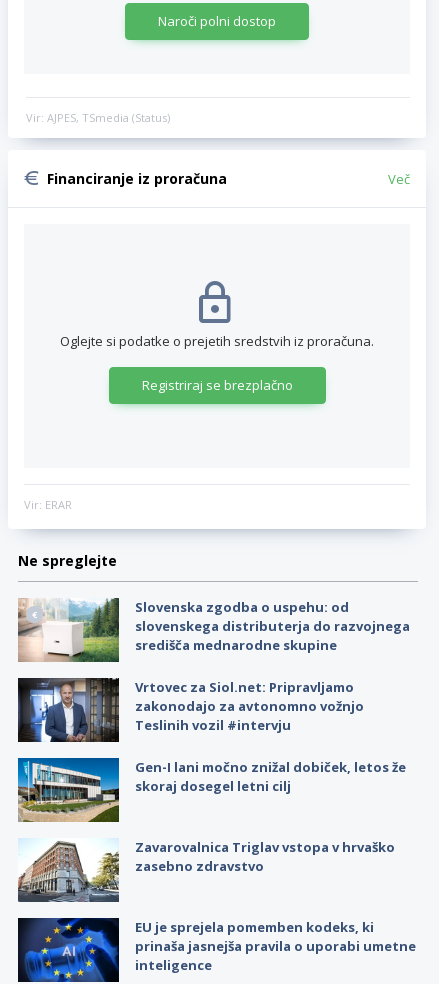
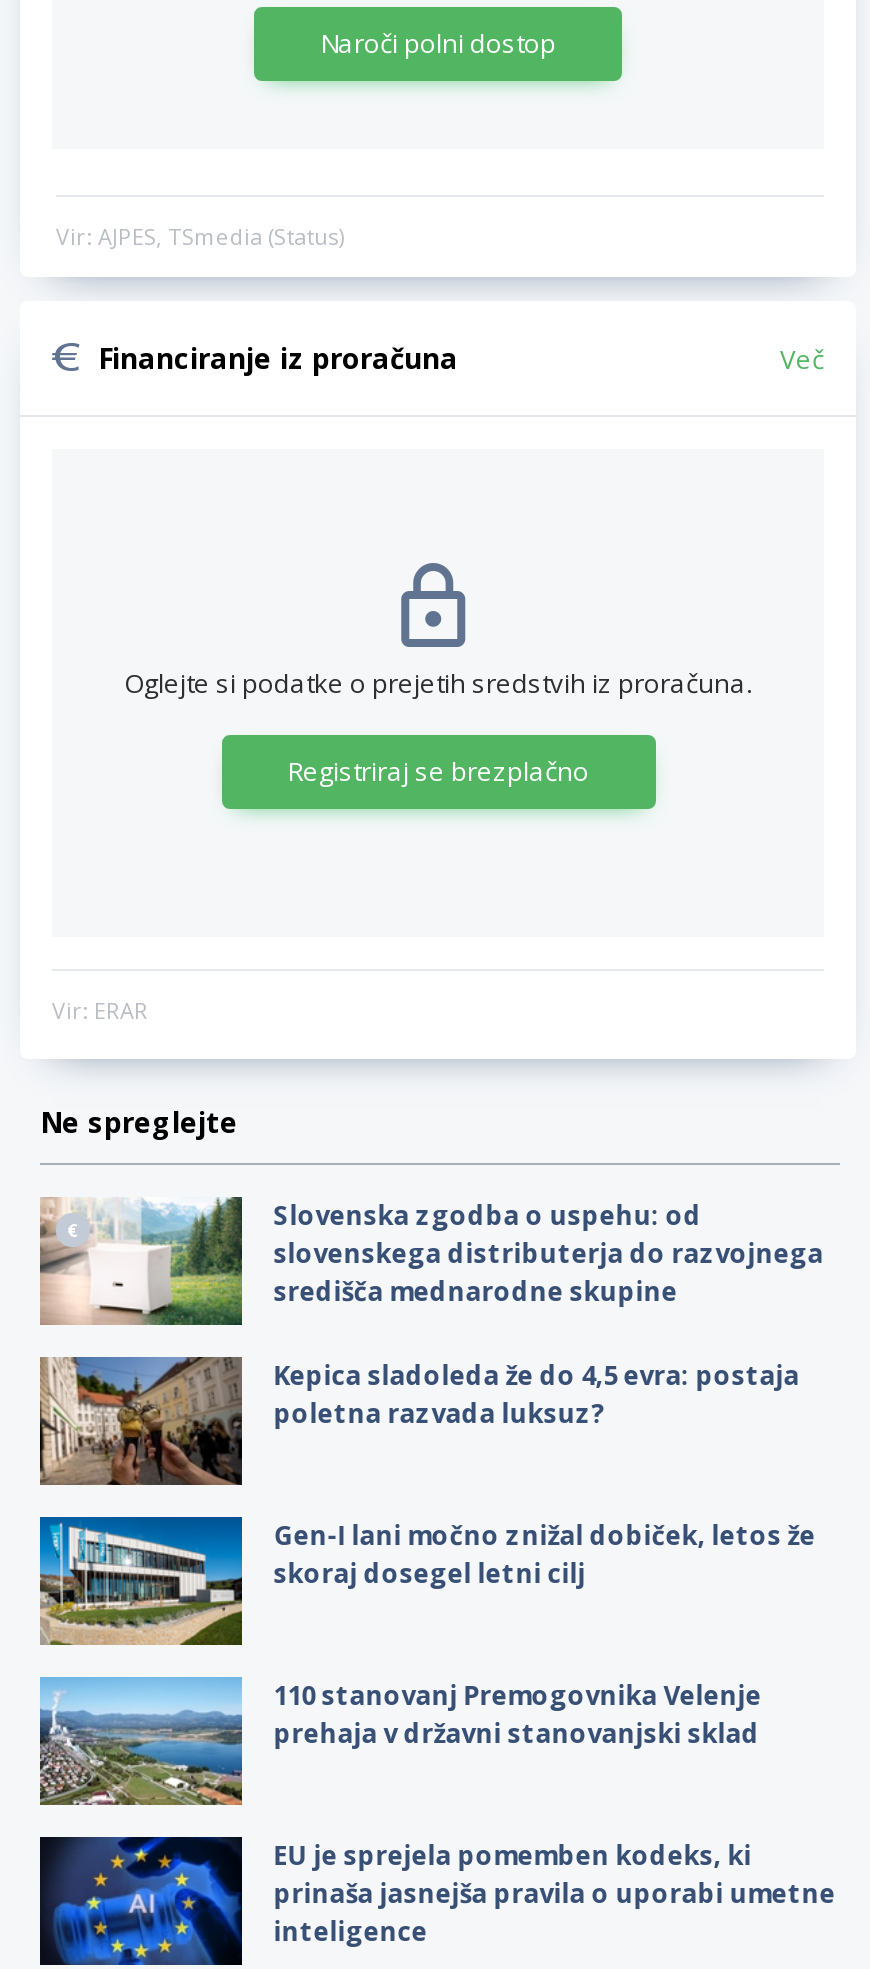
- [image]
- Vrtovec za Siol.net: Pripravljamo
- zakonodajo za avtonomno vožnjo
- Teslinih vozil #intervju
+ [image]
+ Kepica sladoleda že do 4,5 evra: postaja
+ poletna razvada luksuz?

- [image]
- Zavarovalnica Triglav vstopa v hrvaško
- zasebno zdravstvo
+ [image]
+ 110 stanovanj Premogovnika Velenje
+ prehaja v državni stanovanjski sklad
